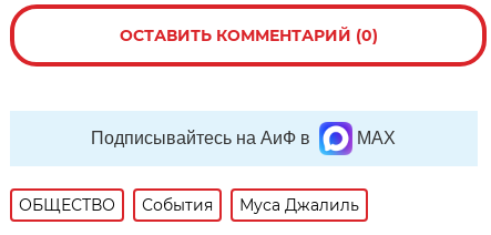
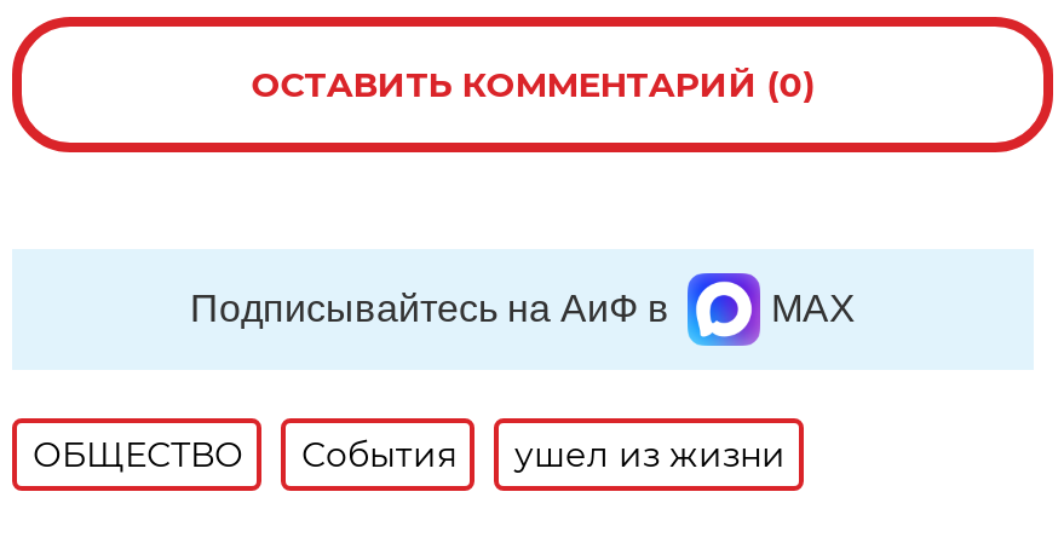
- Муса Джалиль
+ ушел из жизни
